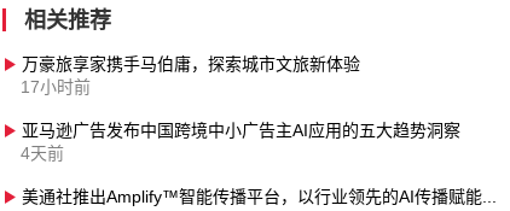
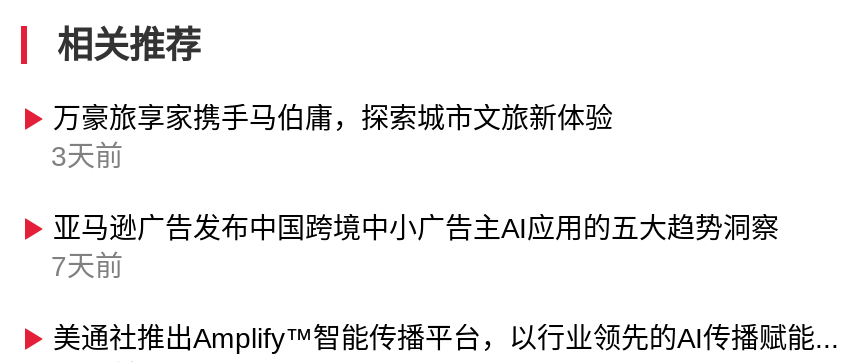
- 17小时前
+ 3天前

- 4天前
+ 7天前
